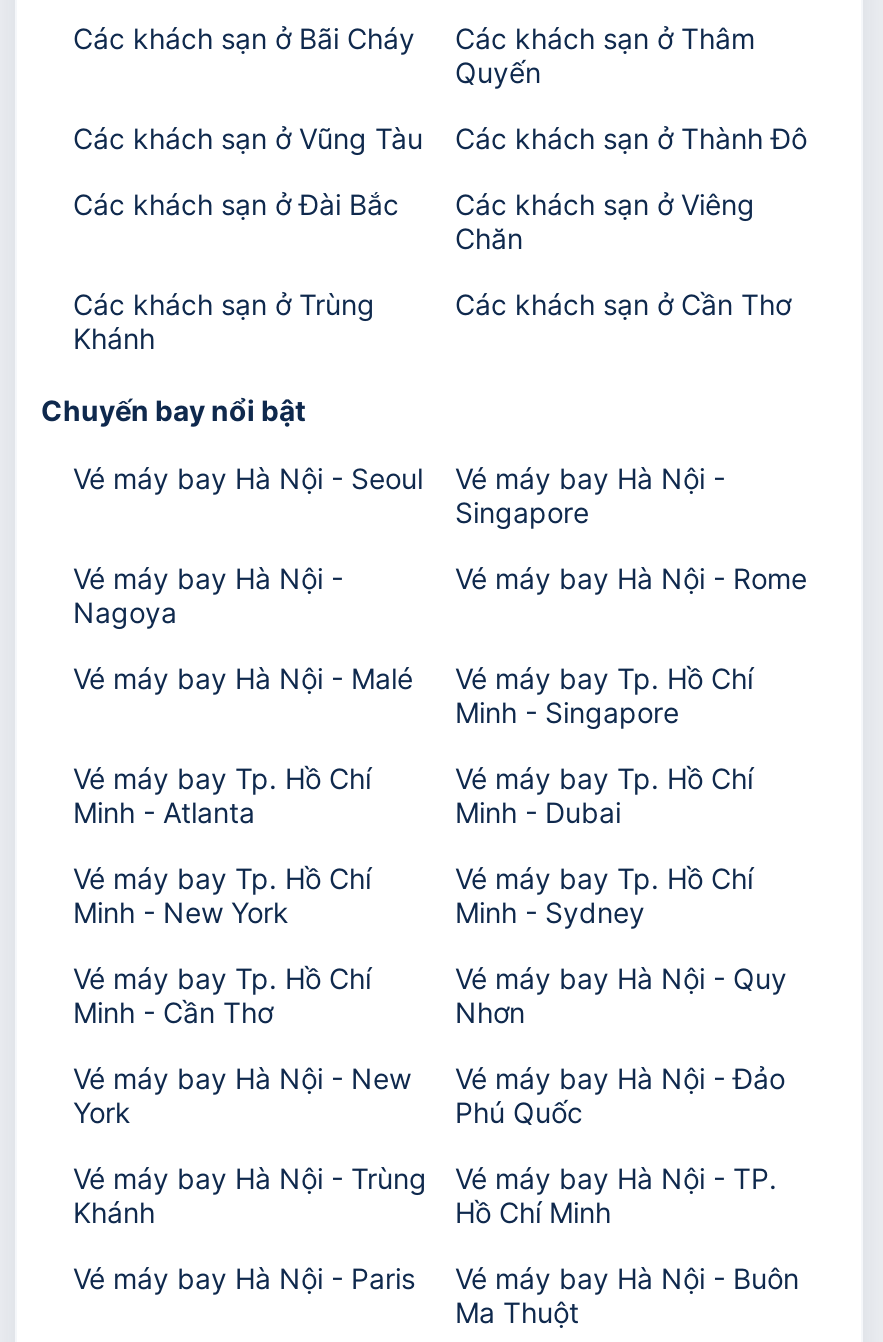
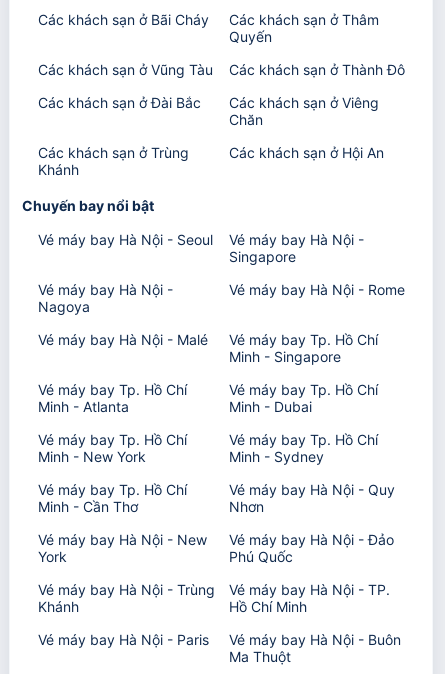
- Các khách sạn ở Cần Thơ
+ Các khách sạn ở Hội An
